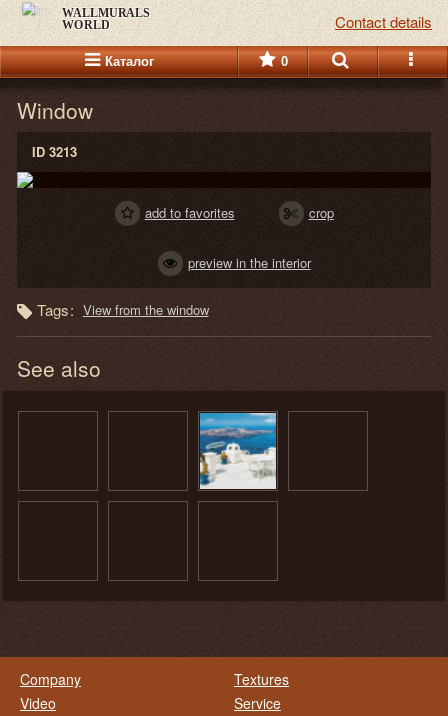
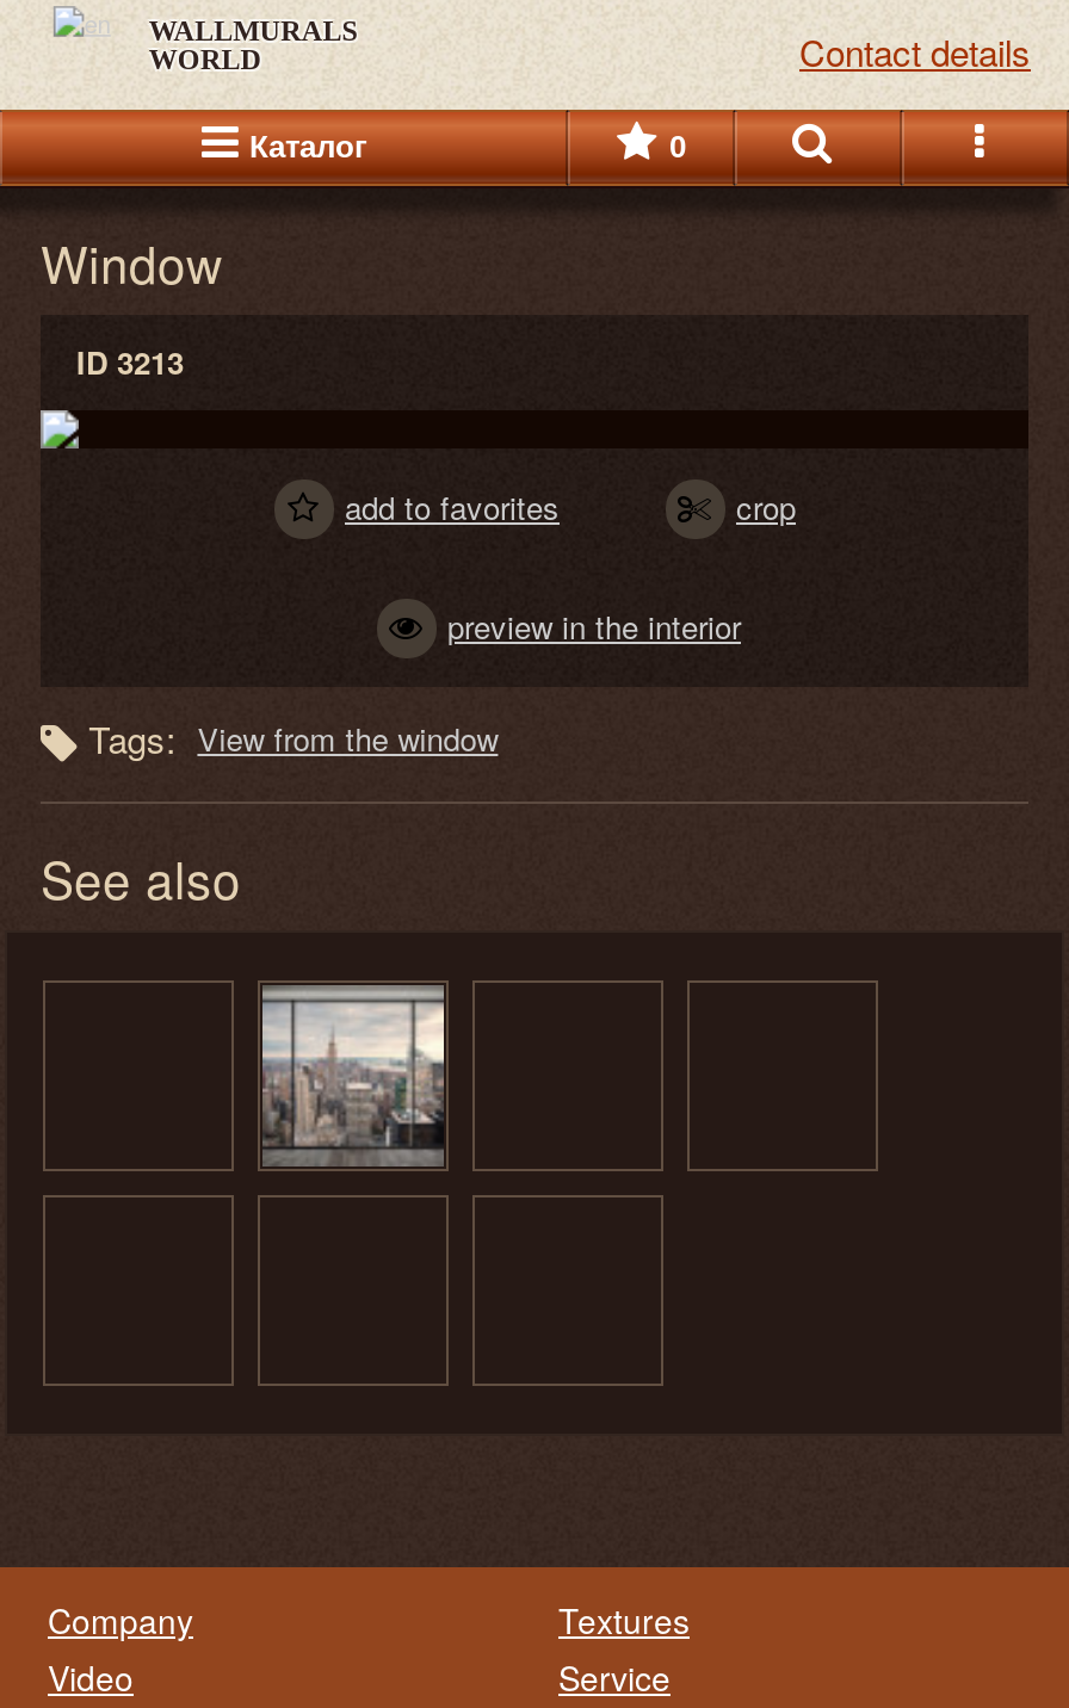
+ [image]

- [image]
